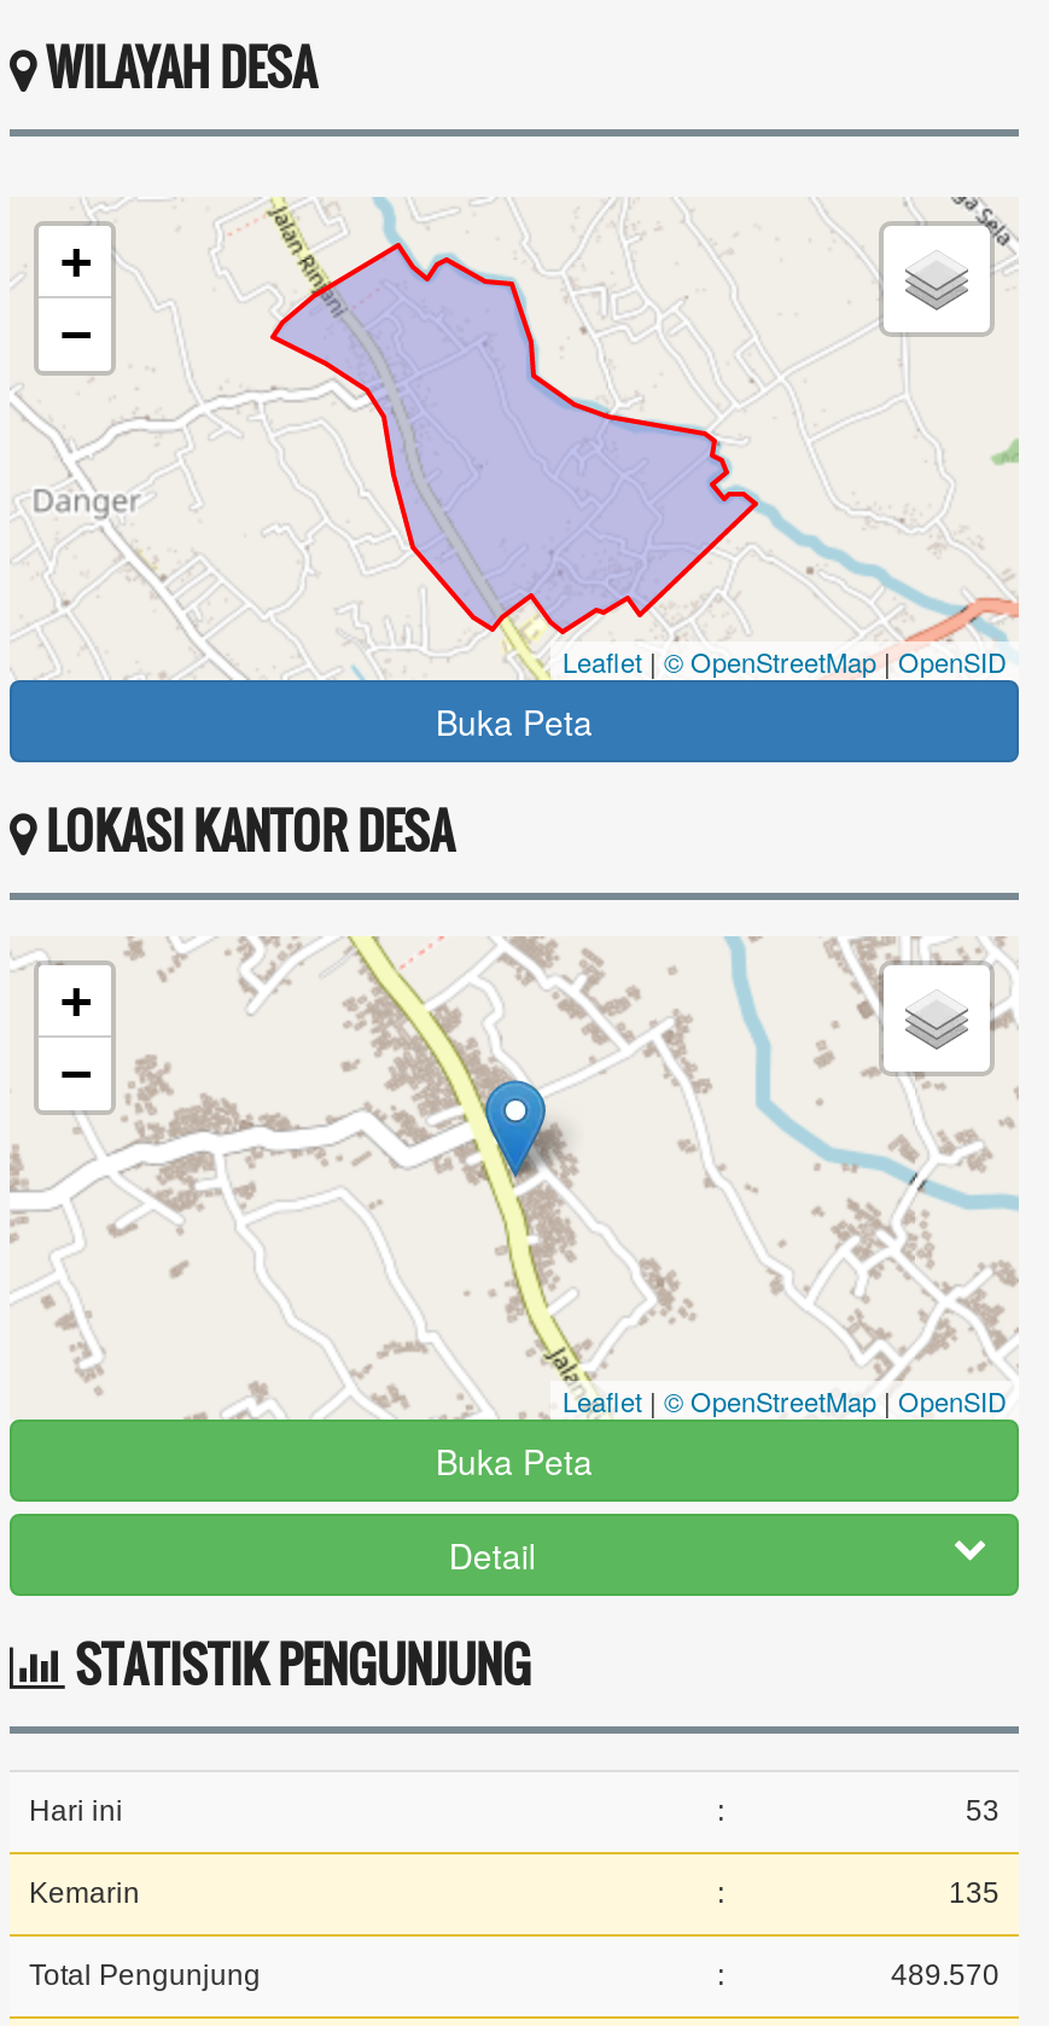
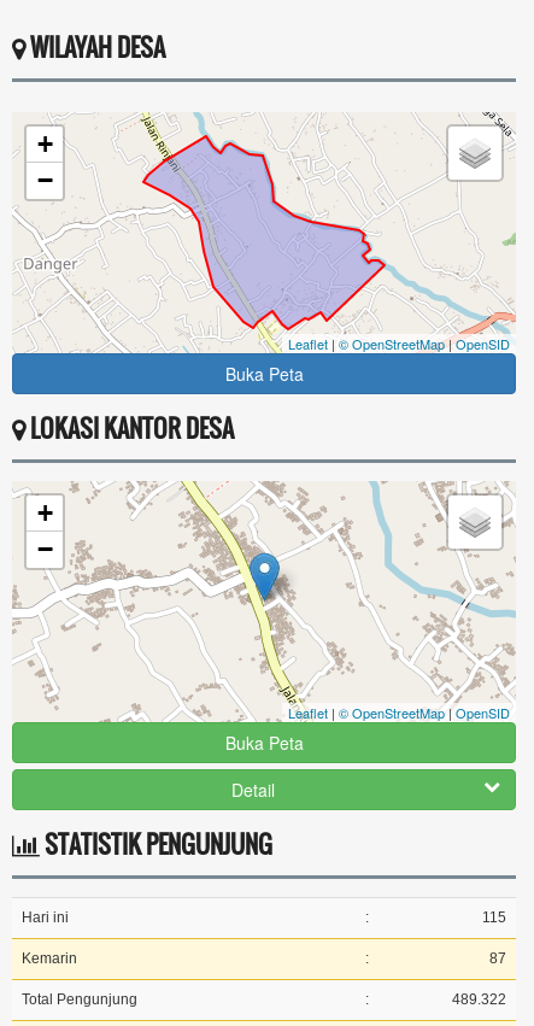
- 53
+ 115

- 135
+ 87

- 489.570
+ 489.322
